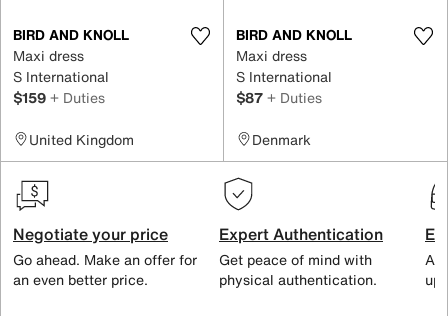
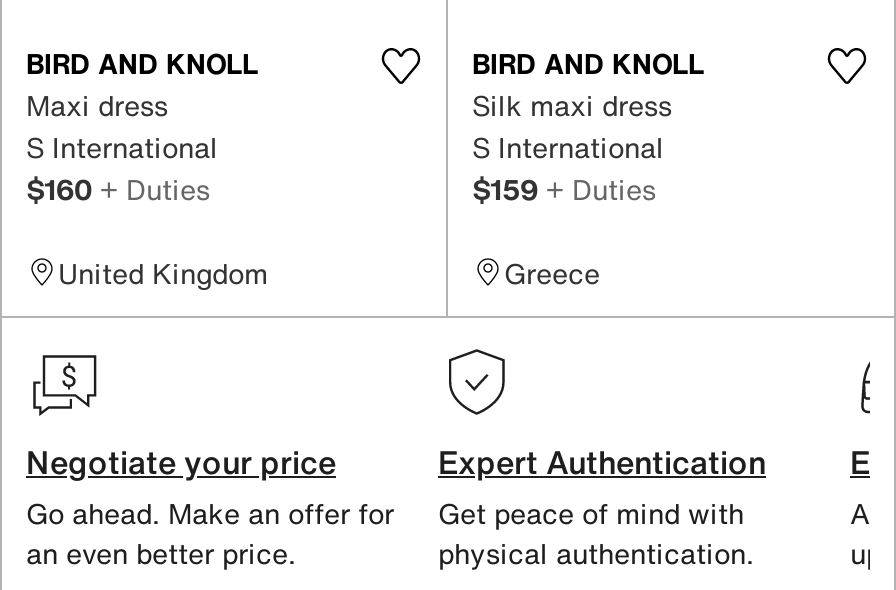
- Maxi dress
+ Silk maxi dress

- $159 + Duties
+ $160 + Duties

- $87 + Duties
+ $159 + Duties

- Denmark
+ Greece
